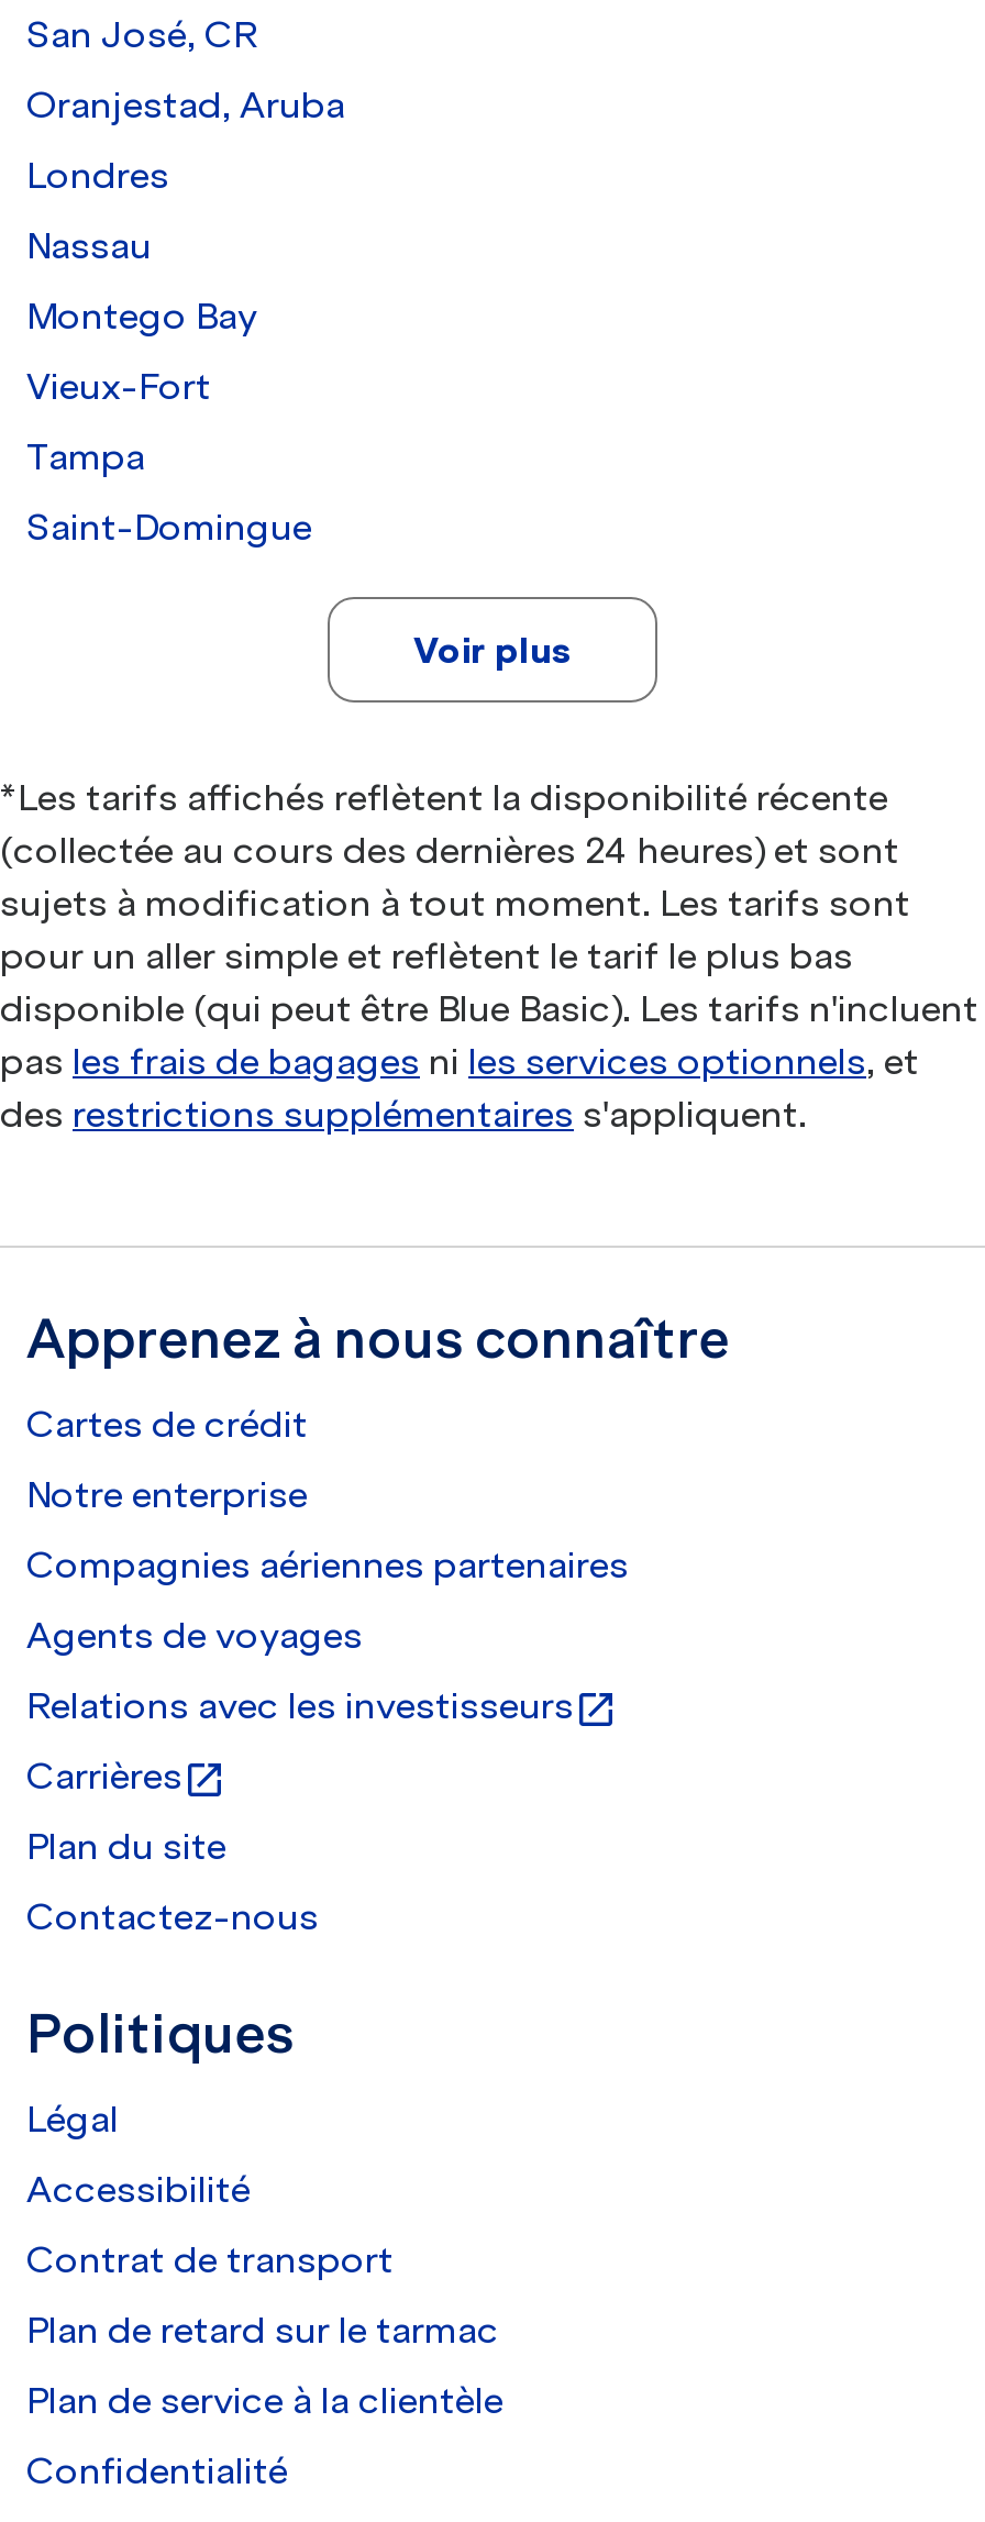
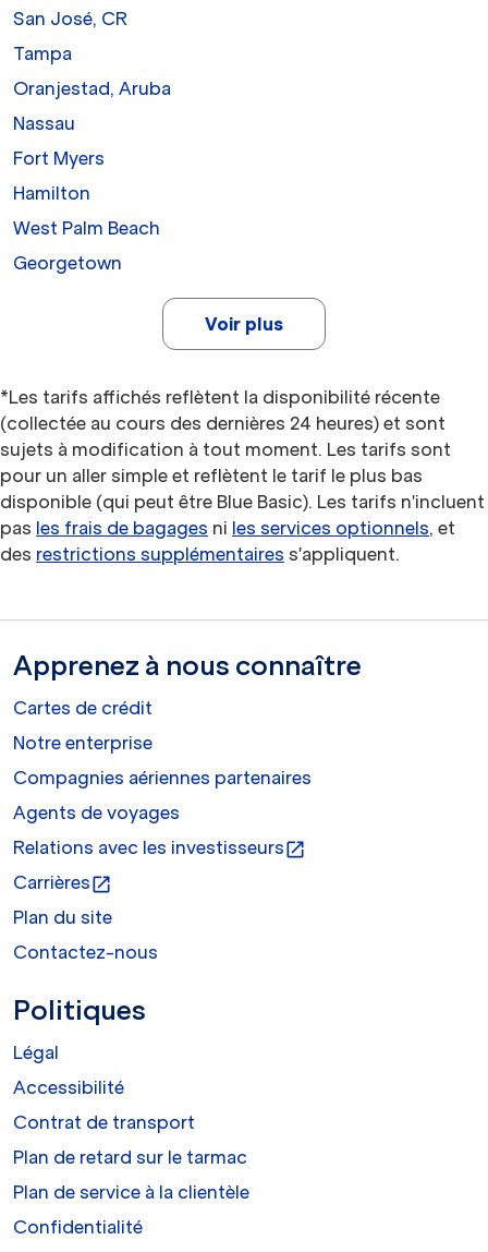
moved down: Oranjestad, Aruba | Nassau

- Londres
- Montego Bay
- Vieux-Fort

moved up: Tampa

- Saint-Domingue
+ Fort Myers
+ Hamilton
+ West Palm Beach
+ Georgetown
